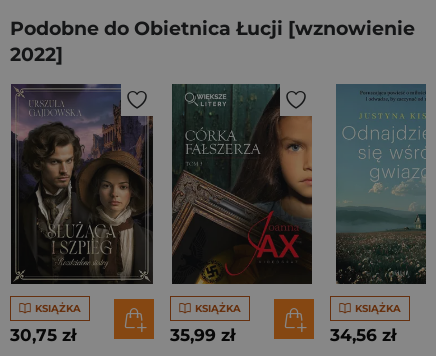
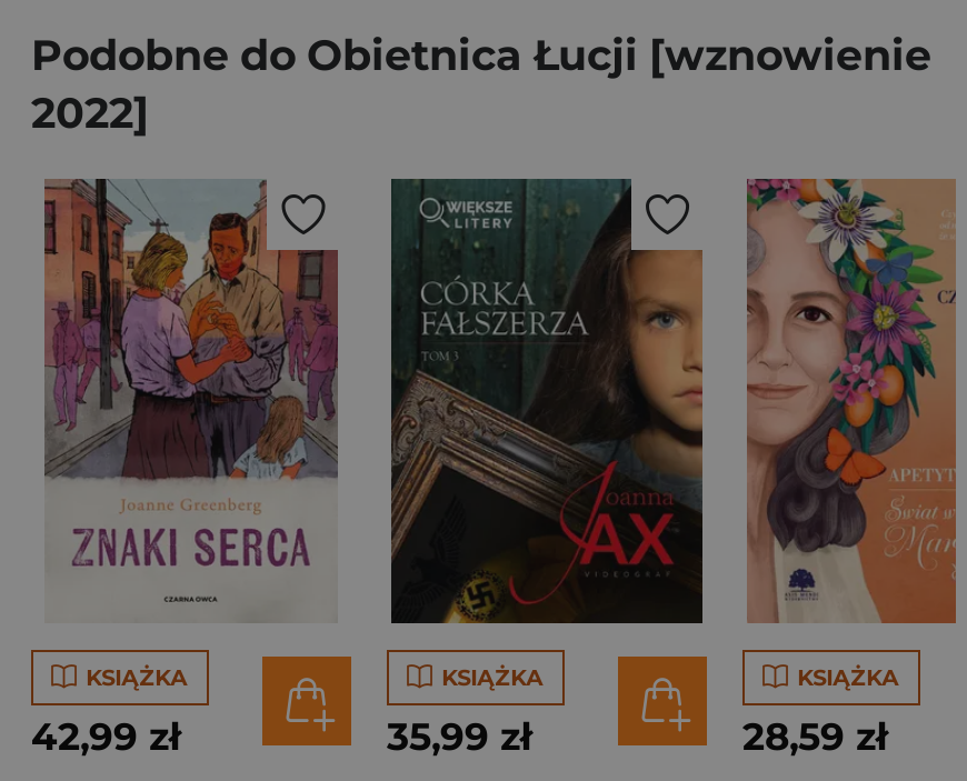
- [image]
+ [image]

- [image]
- 34,56 zł
+ [image]
+ 28,59 zł

- 30,75 zł
+ 42,99 zł
